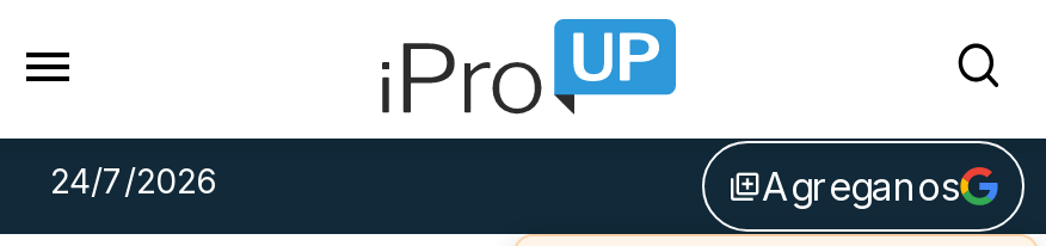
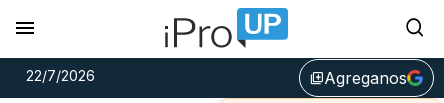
- 24/7/2026
+ 22/7/2026
